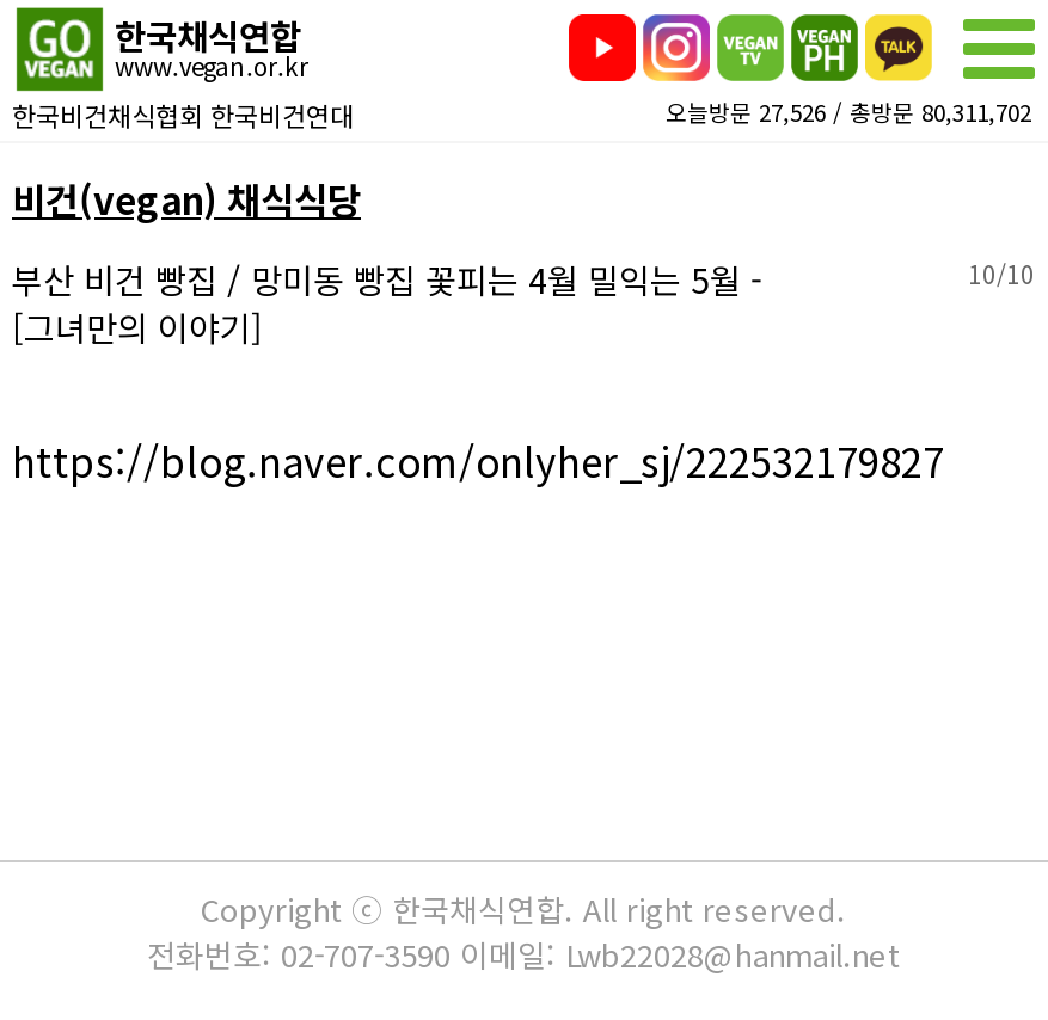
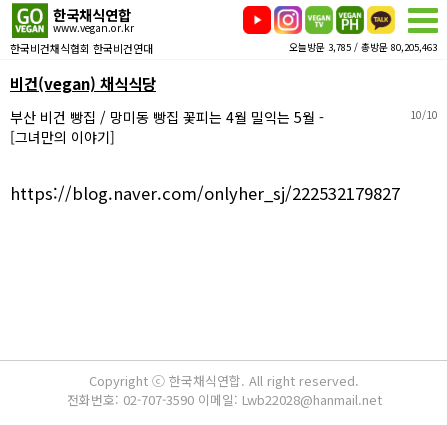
- 오늘방문 27,526 / 총방문 80,311,702
+ 오늘방문 3,785 / 총방문 80,205,463
